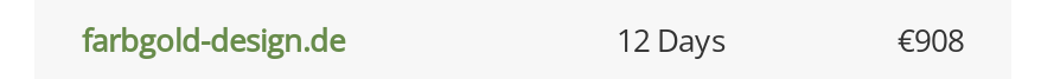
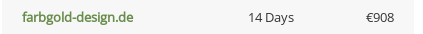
- 12 Days
+ 14 Days
